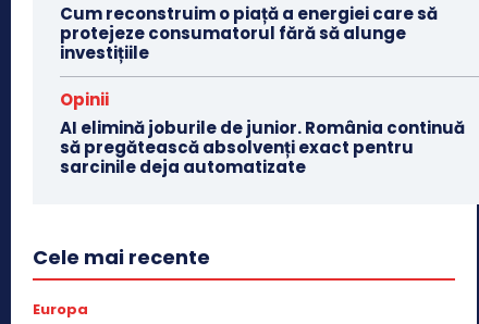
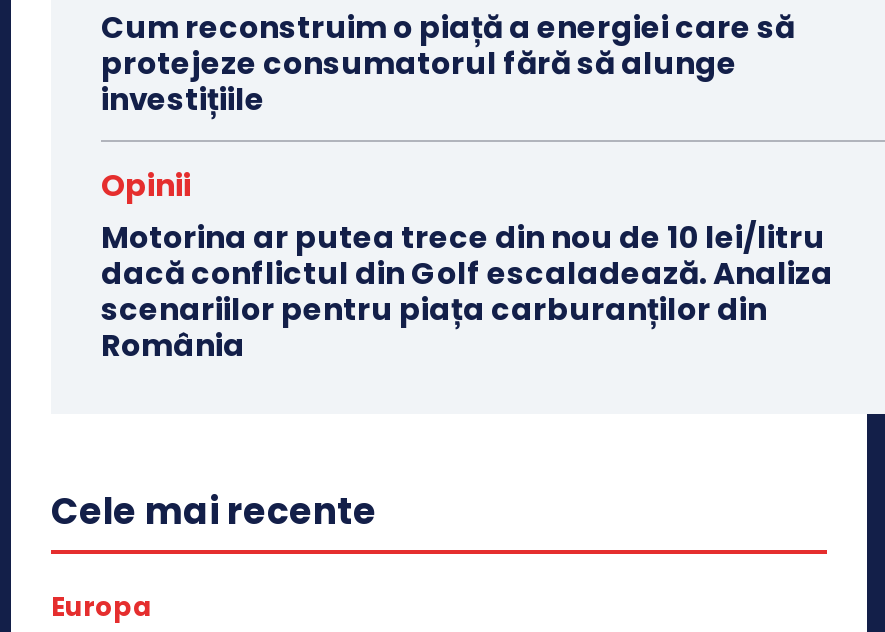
- AI elimină joburile de junior. România continuă
- să pregătească absolvenți exact pentru
- sarcinile deja automatizate
+ Motorina ar putea trece din nou de 10 lei/litru
+ dacă conflictul din Golf escaladează. Analiza
+ scenariilor pentru piața carburanților din
+ România
